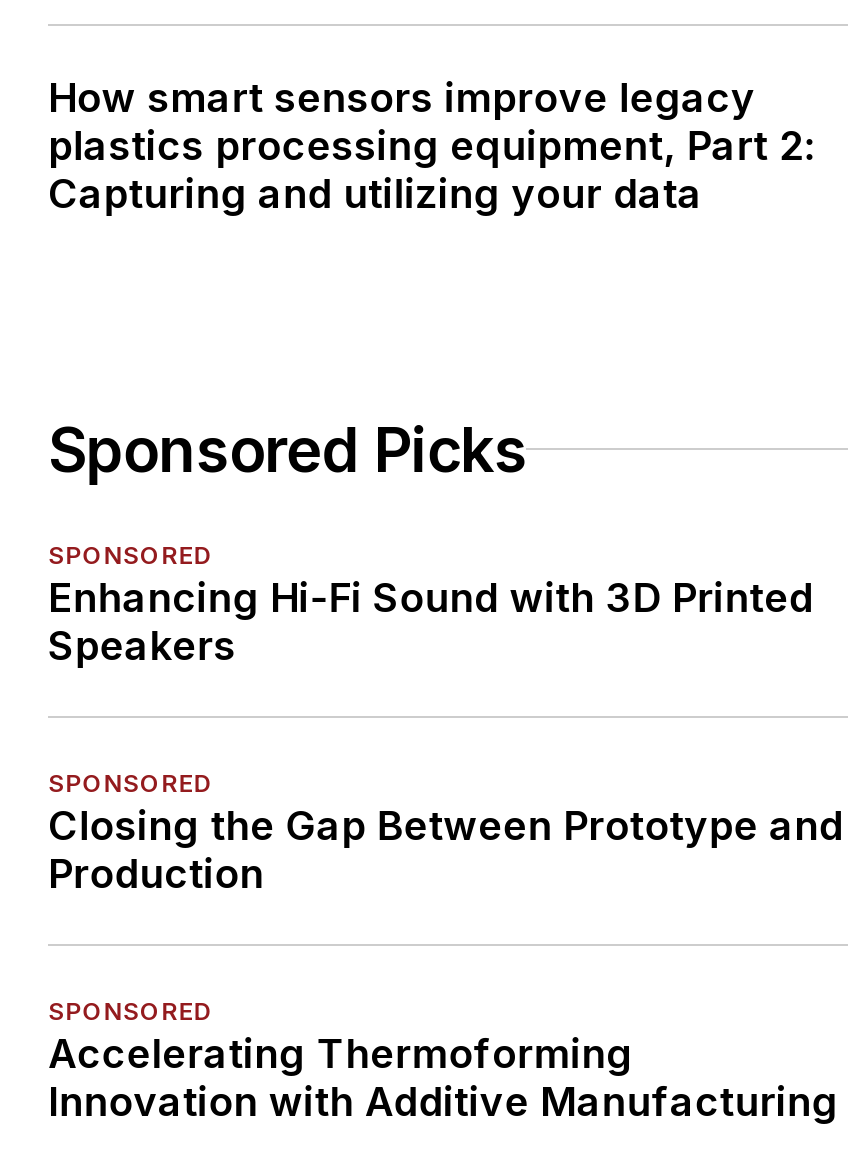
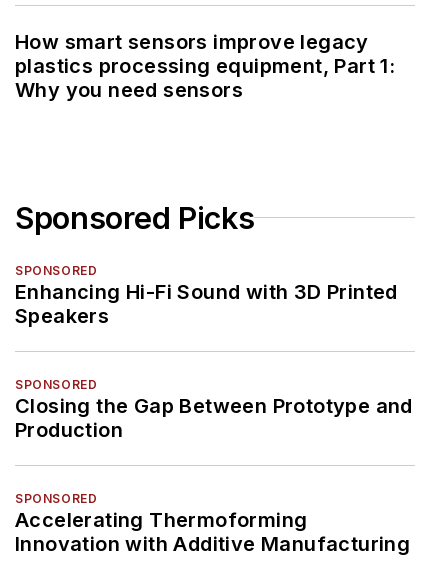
- plastics processing equipment, Part 2:
- Capturing and utilizing your data
+ plastics processing equipment, Part 1:
+ Why you need sensors
